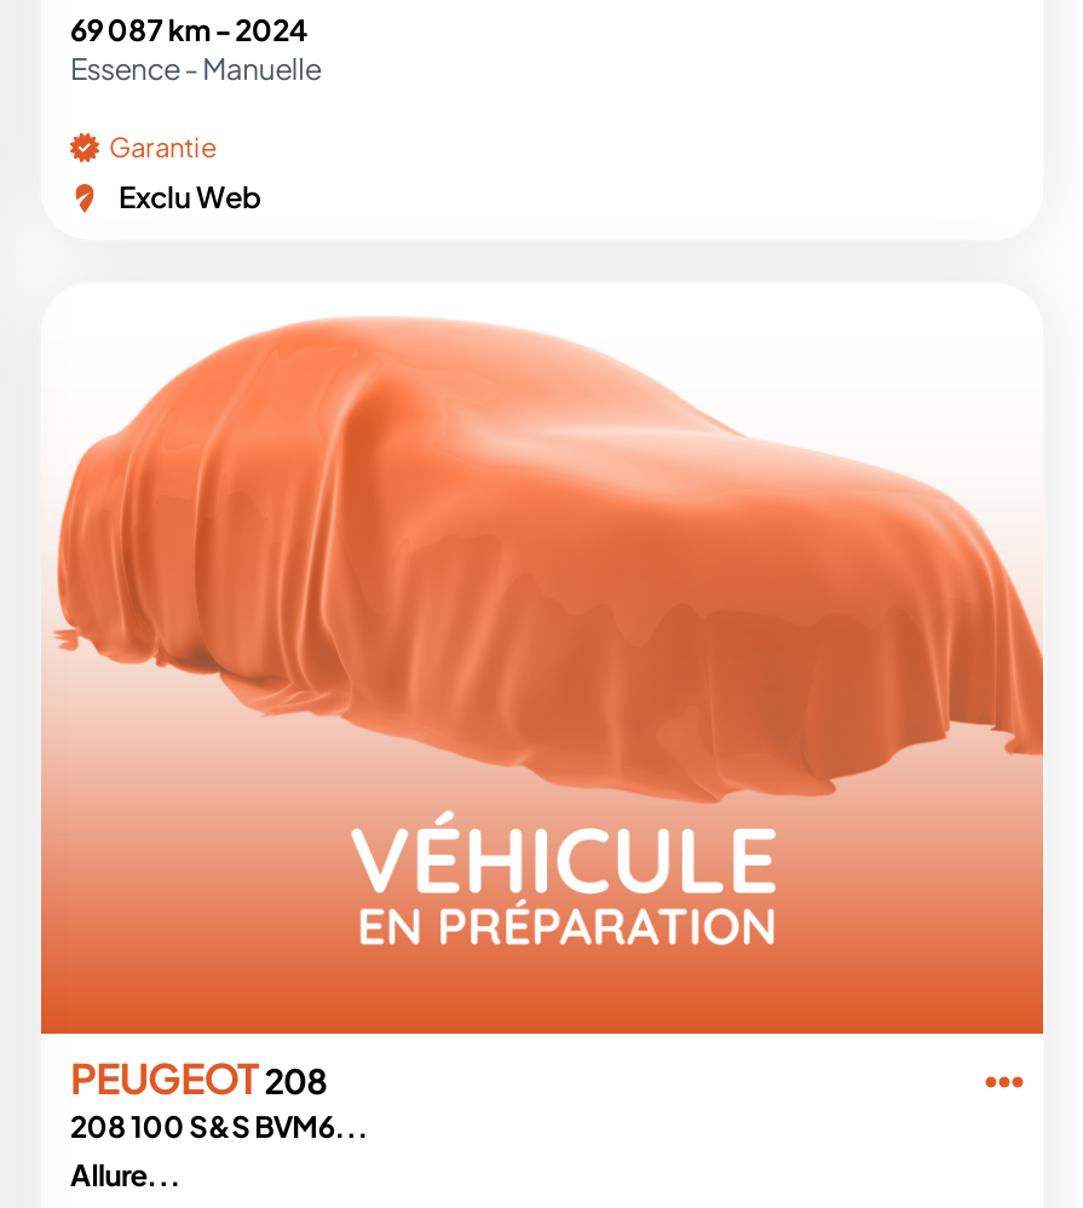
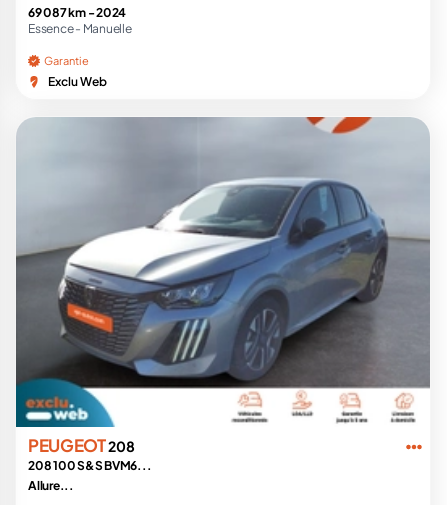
- [image]
+ [image]
